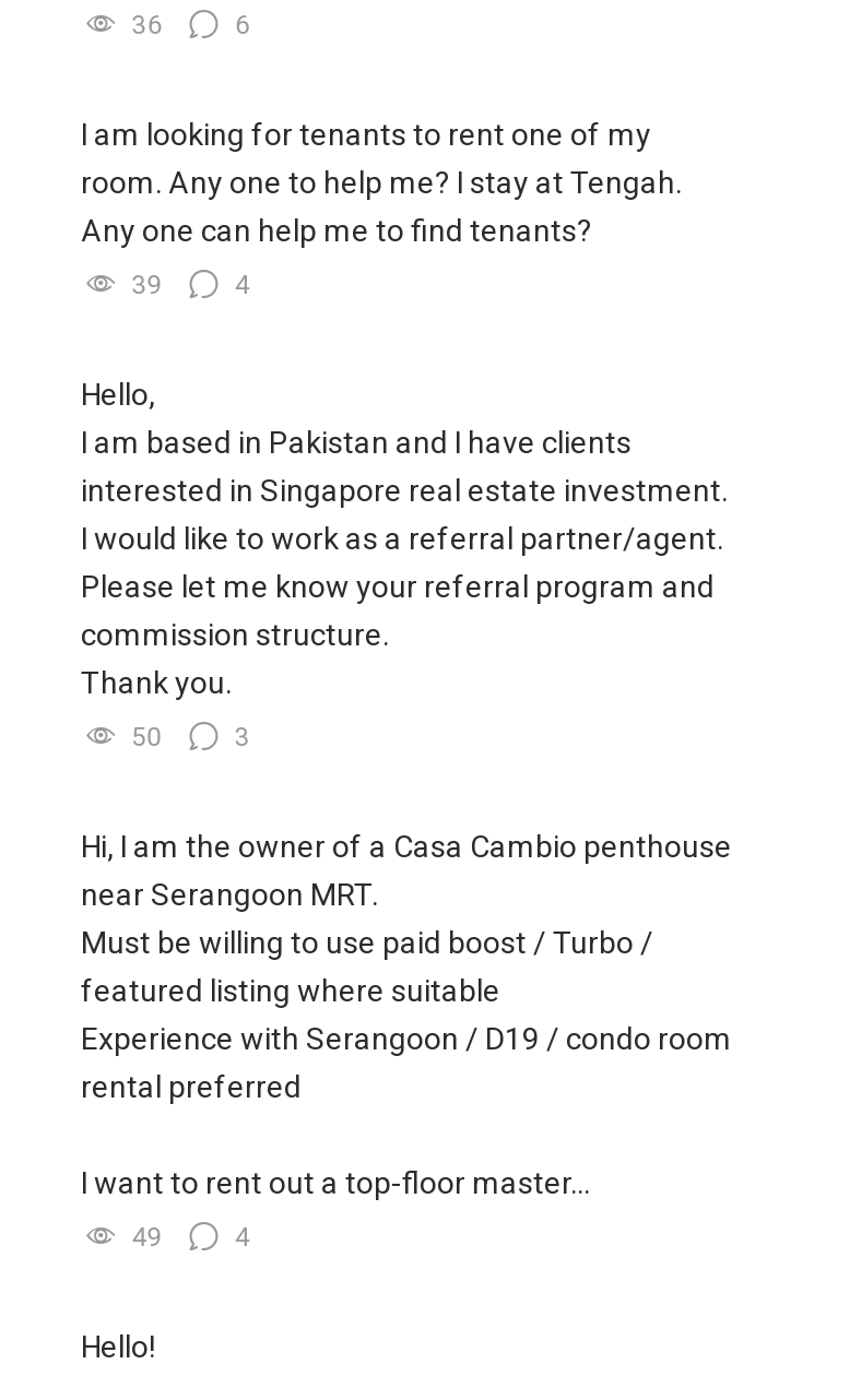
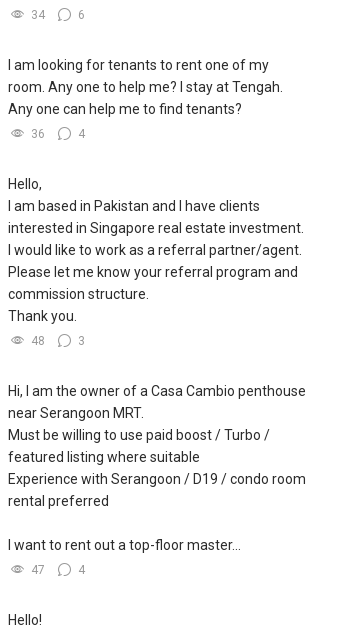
- 36
+ 34

- 39
+ 36

- 50
+ 48

- 49
+ 47
